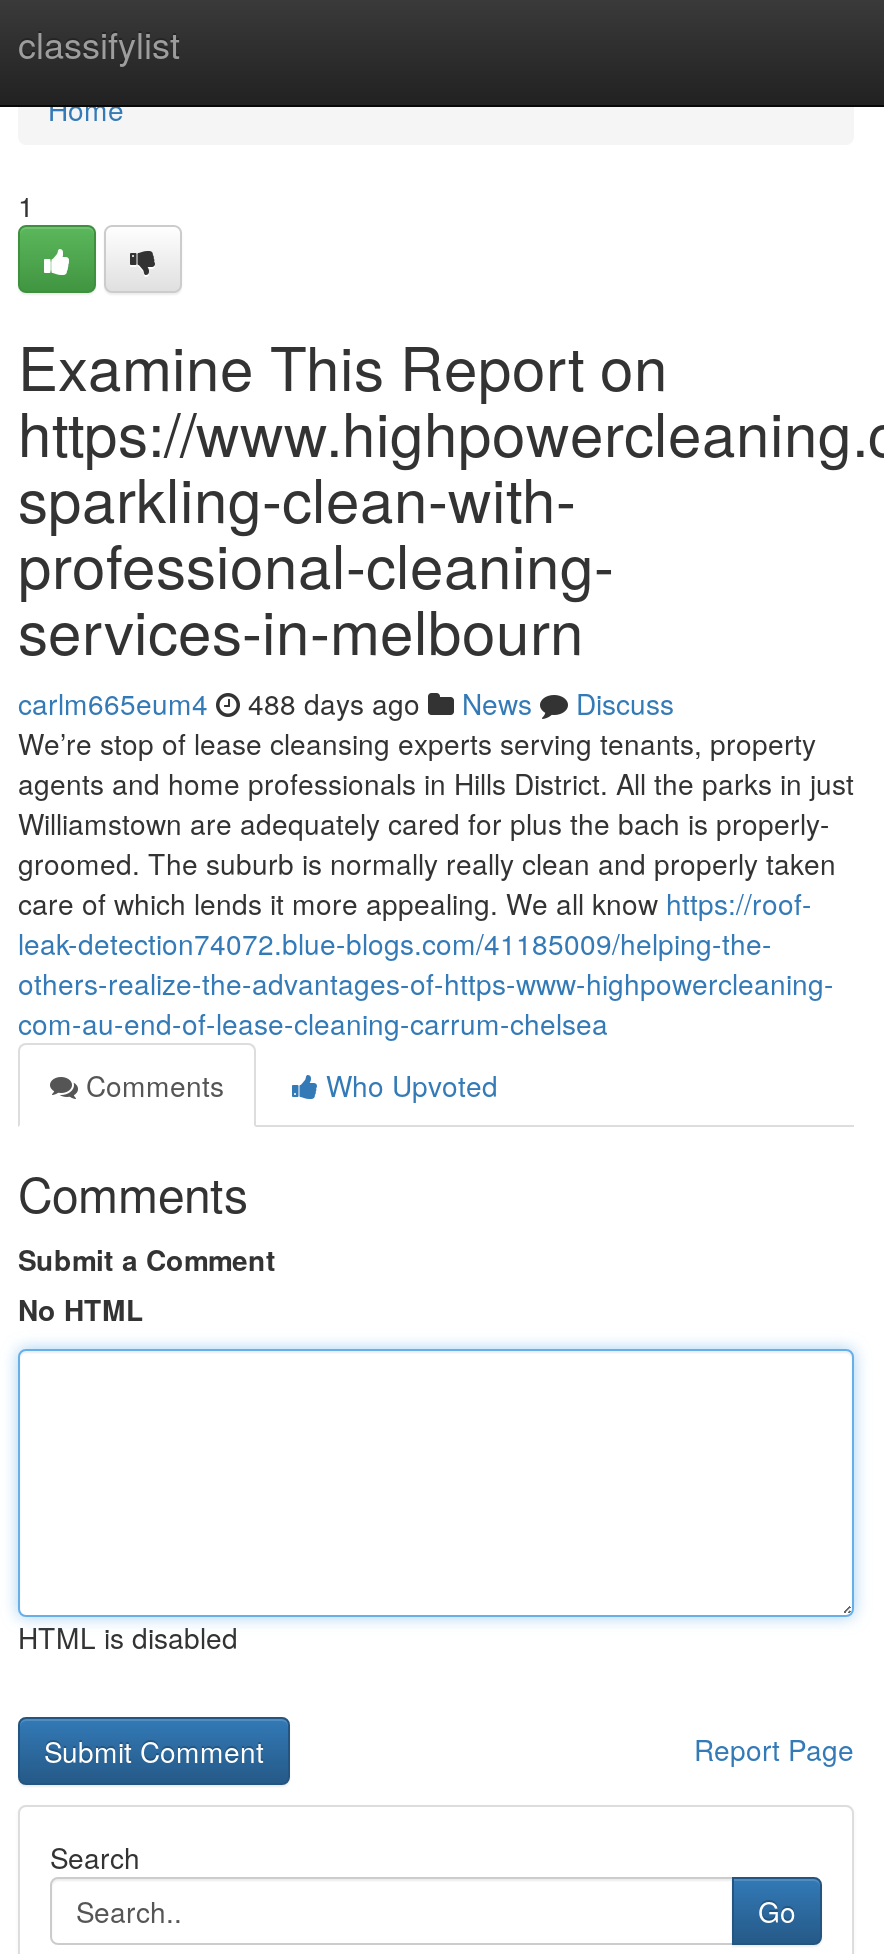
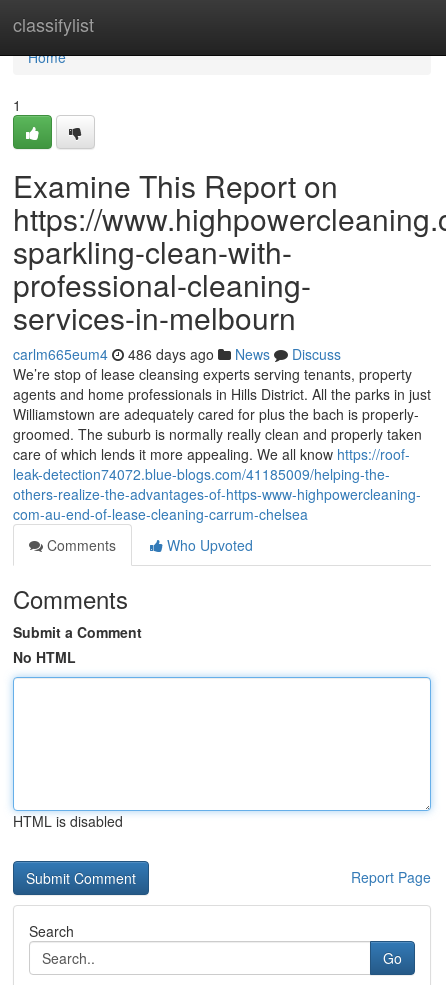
- carlm665eum4 488 days ago News Discuss
+ carlm665eum4 486 days ago News Discuss
